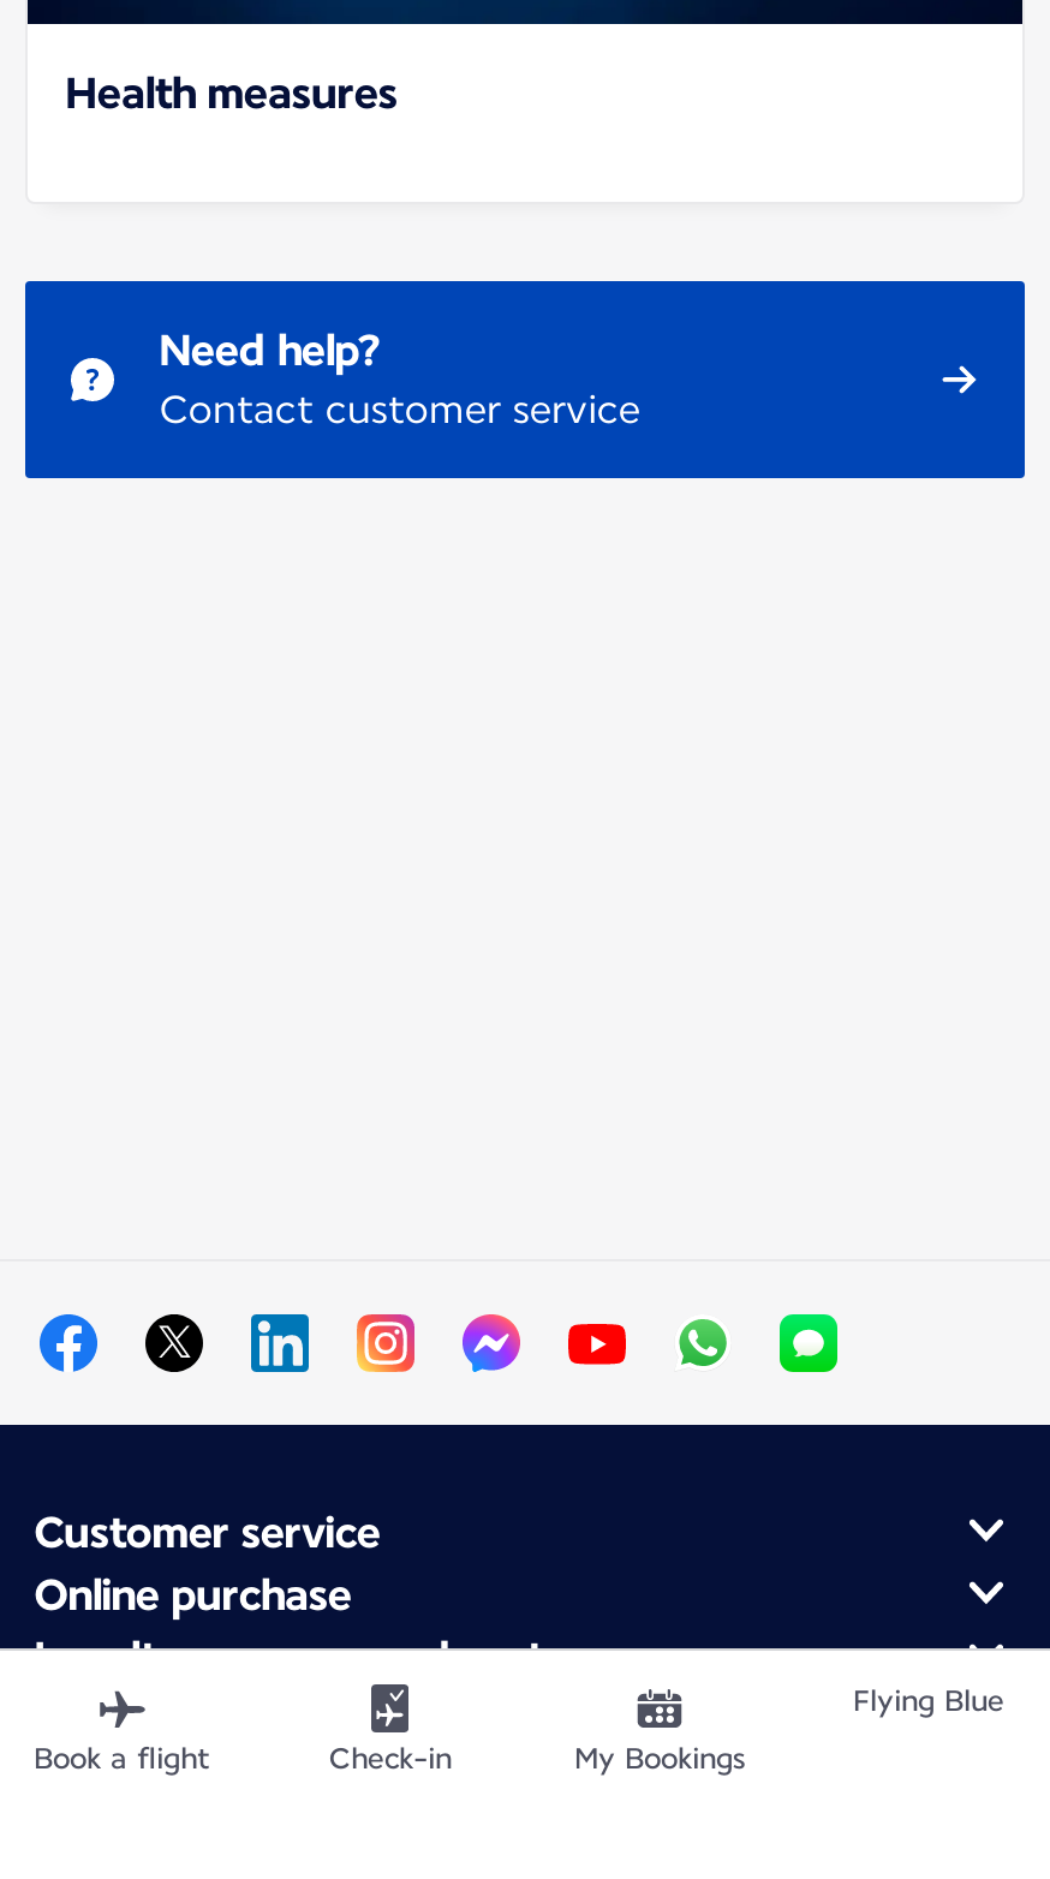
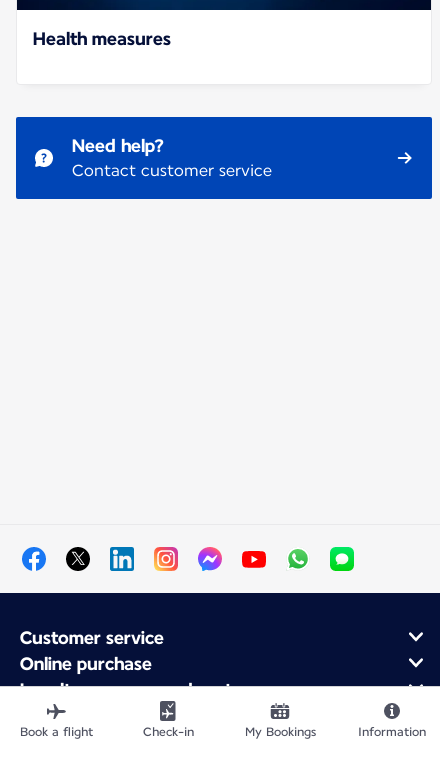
- Flying Blue
+ Information
